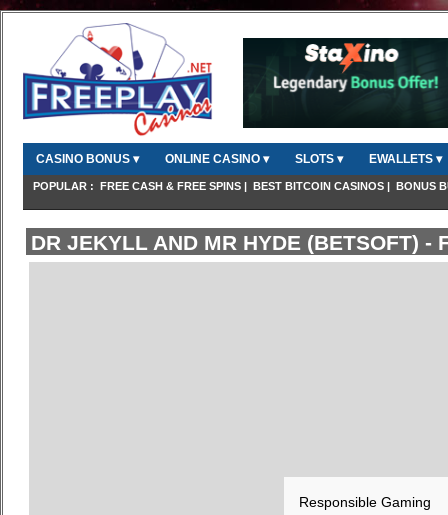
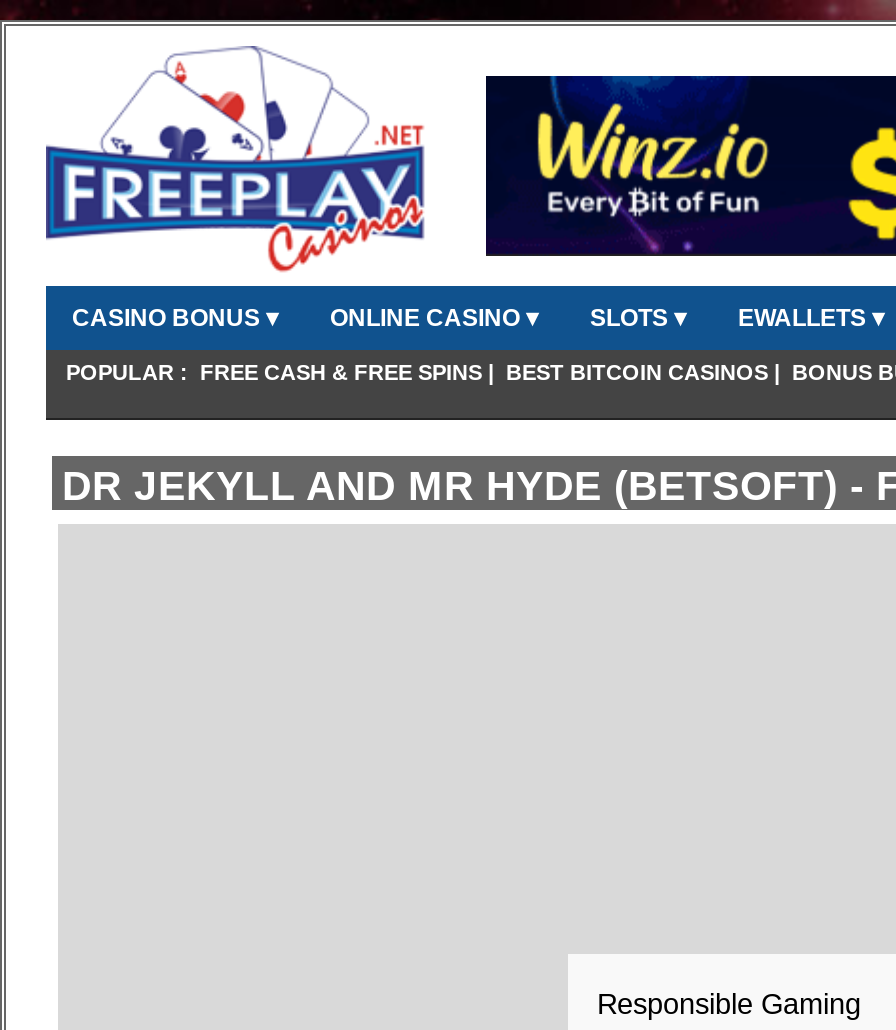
- [image]
+ [image]
